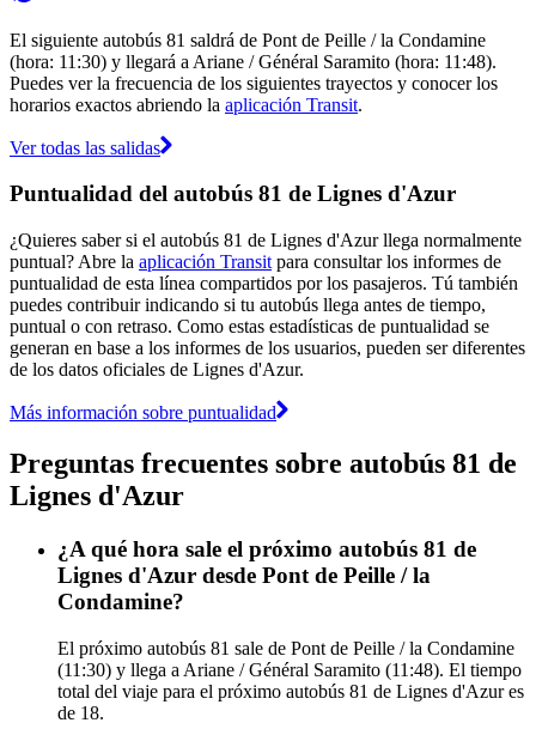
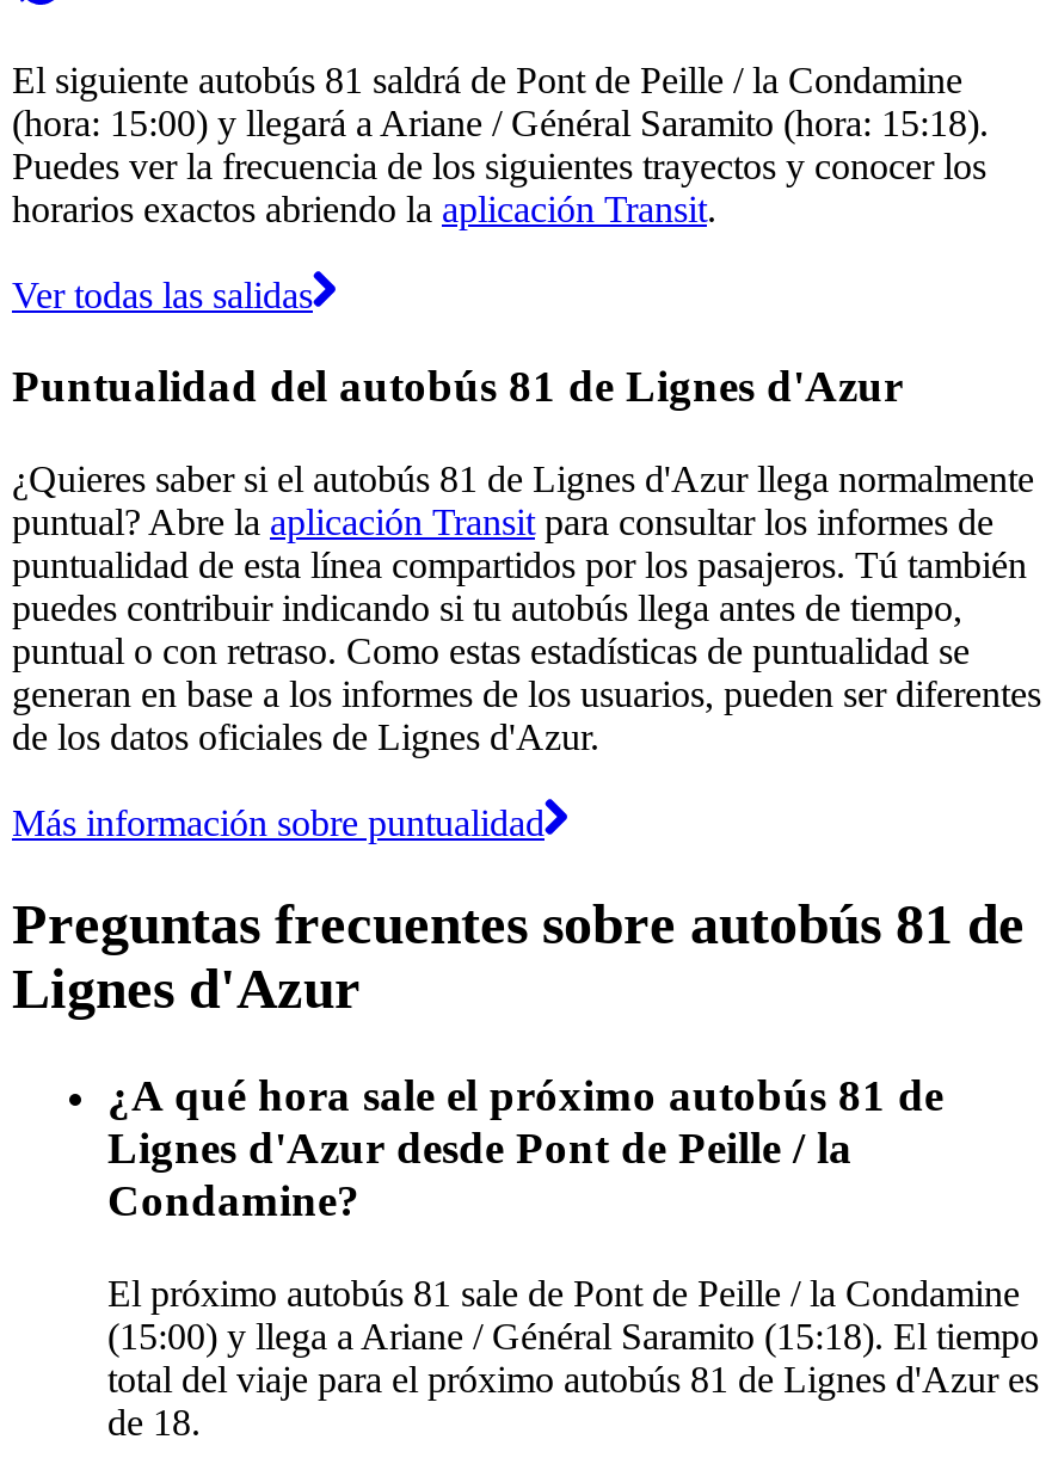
- (hora: 11:30) y llegará a Ariane / Général Saramito (hora: 11:48).
+ (hora: 15:00) y llegará a Ariane / Général Saramito (hora: 15:18).

- (11:30) y llega a Ariane / Général Saramito (11:48). El tiempo
+ (15:00) y llega a Ariane / Général Saramito (15:18). El tiempo
